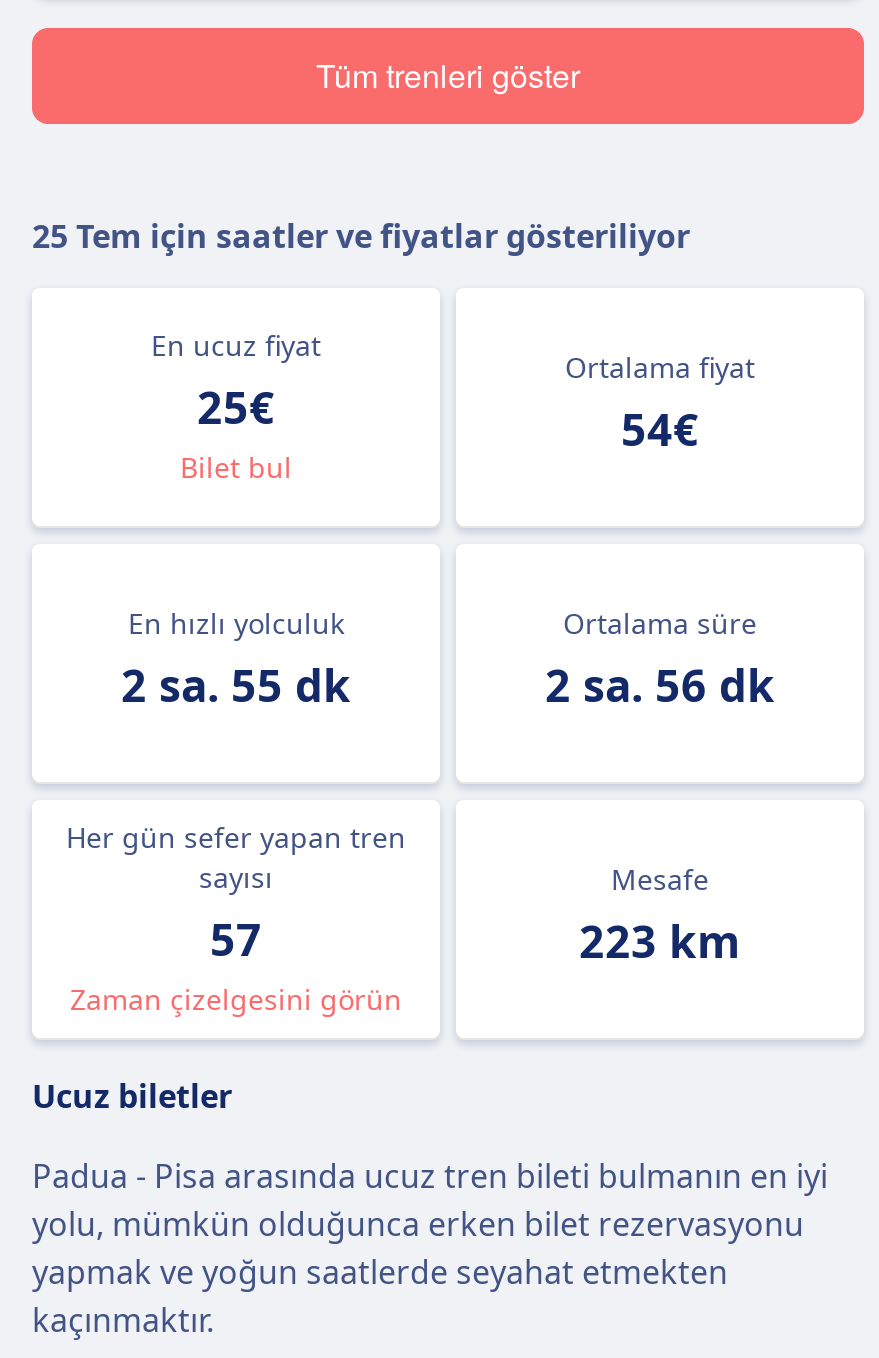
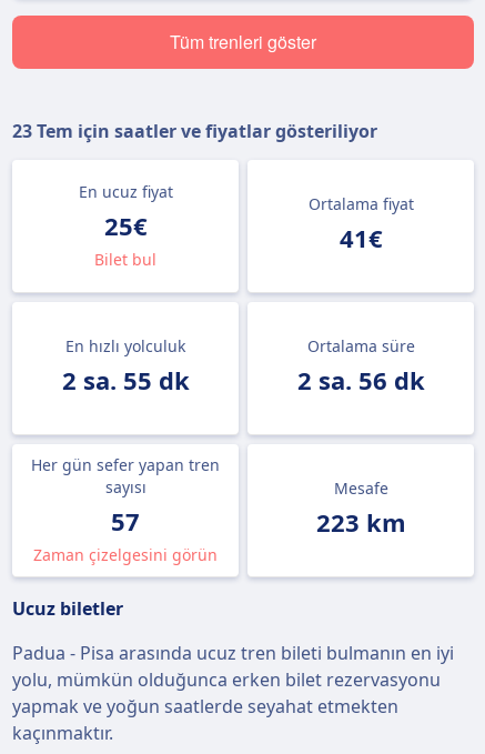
- 25 Tem için saatler ve fiyatlar gösteriliyor
+ 23 Tem için saatler ve fiyatlar gösteriliyor

- 54€
+ 41€
